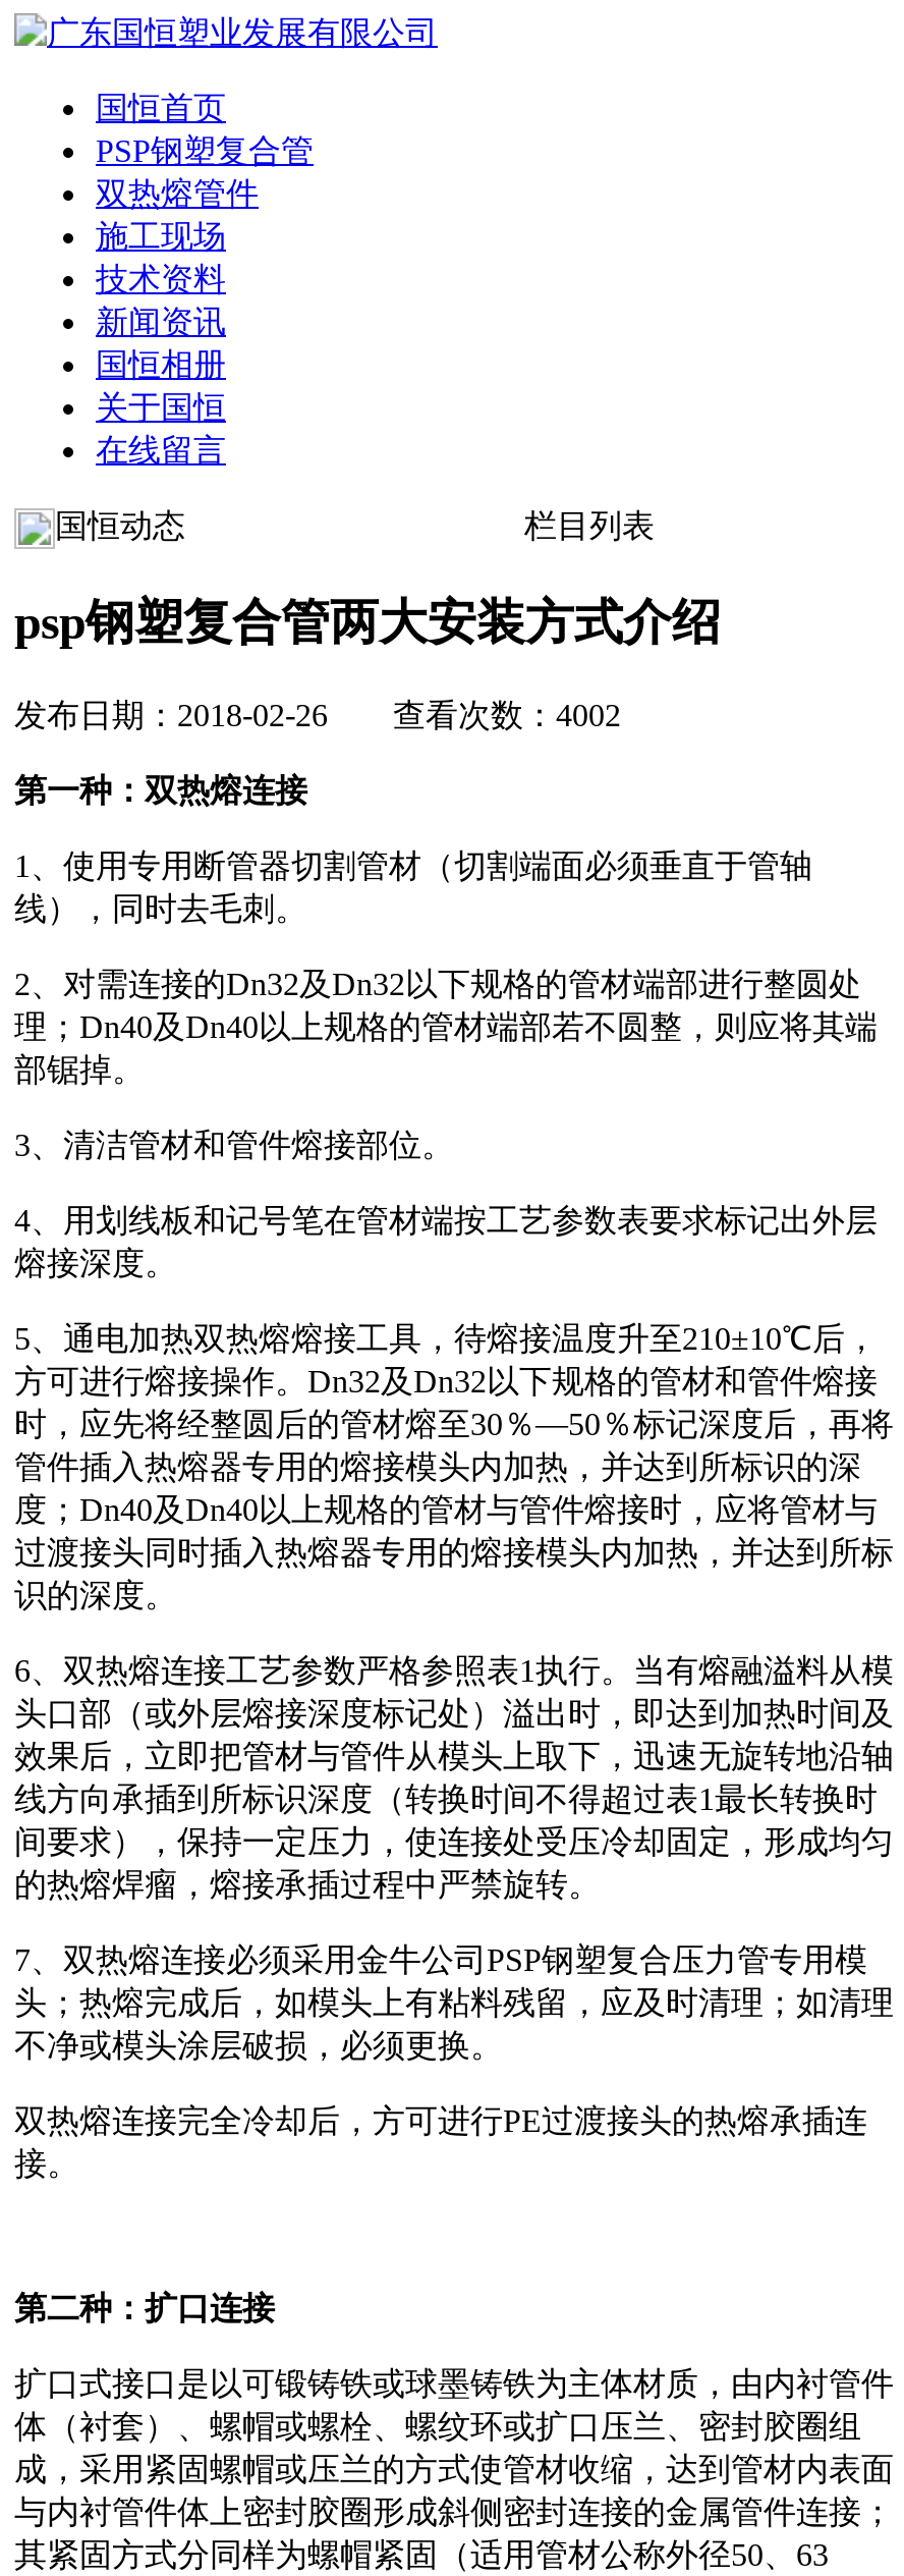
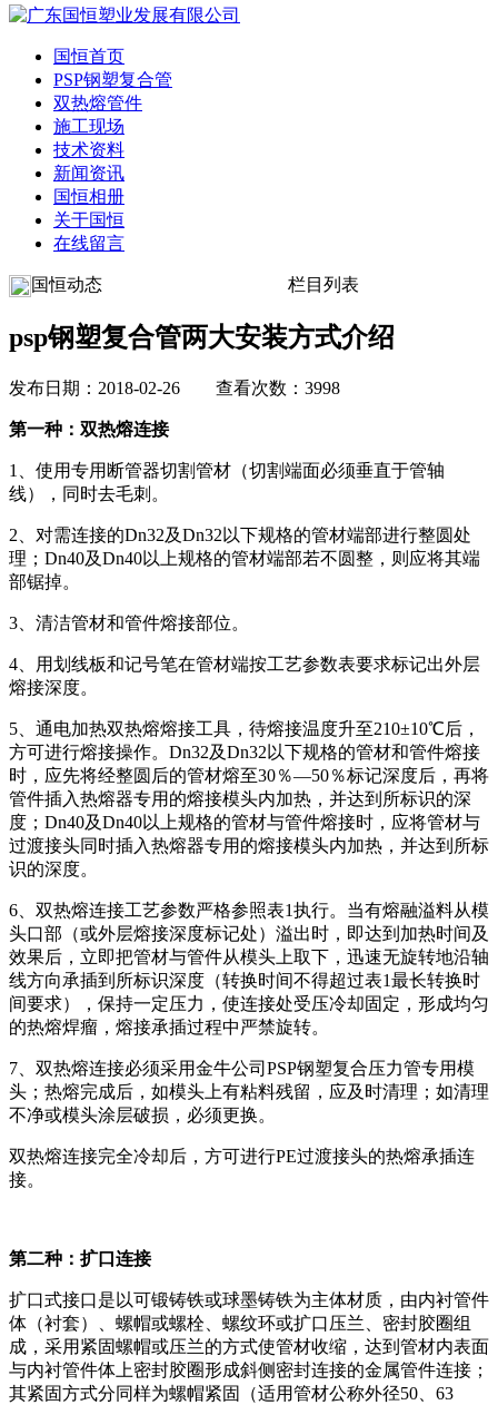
- 发布日期：2018-02-26 查看次数：4002
+ 发布日期：2018-02-26 查看次数：3998
